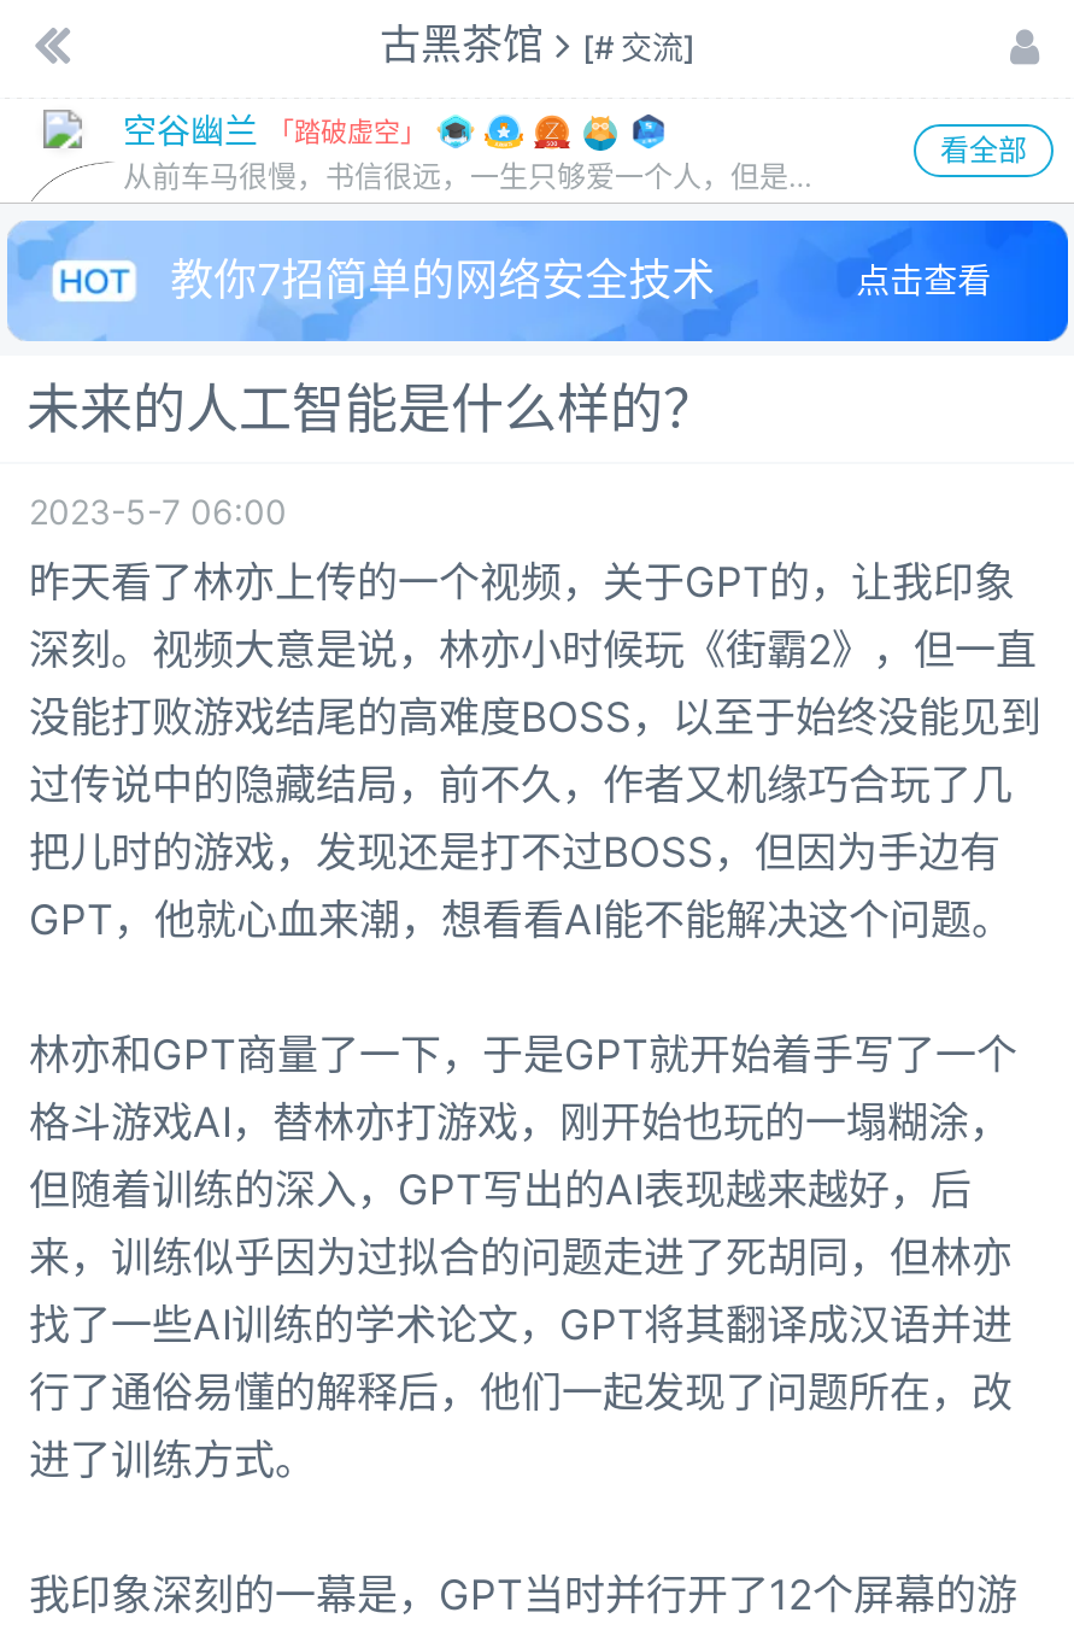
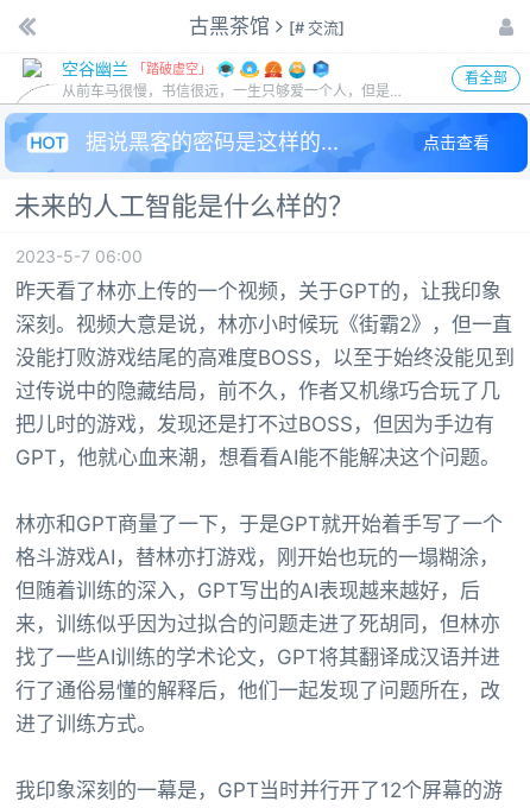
- 教你7招简单的网络安全技术
+ 据说黑客的密码是这样的...
